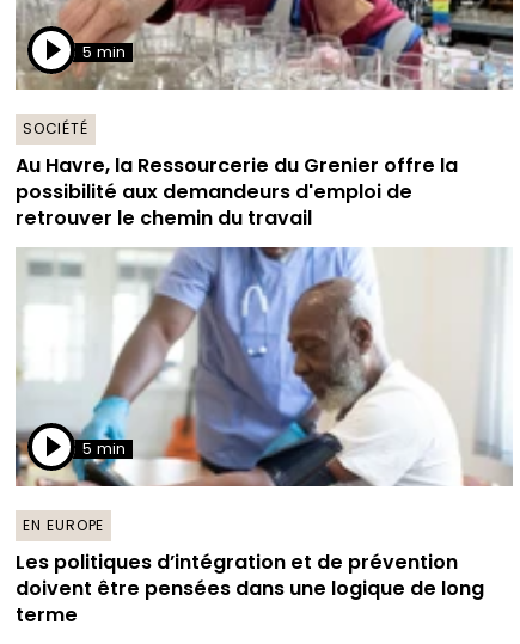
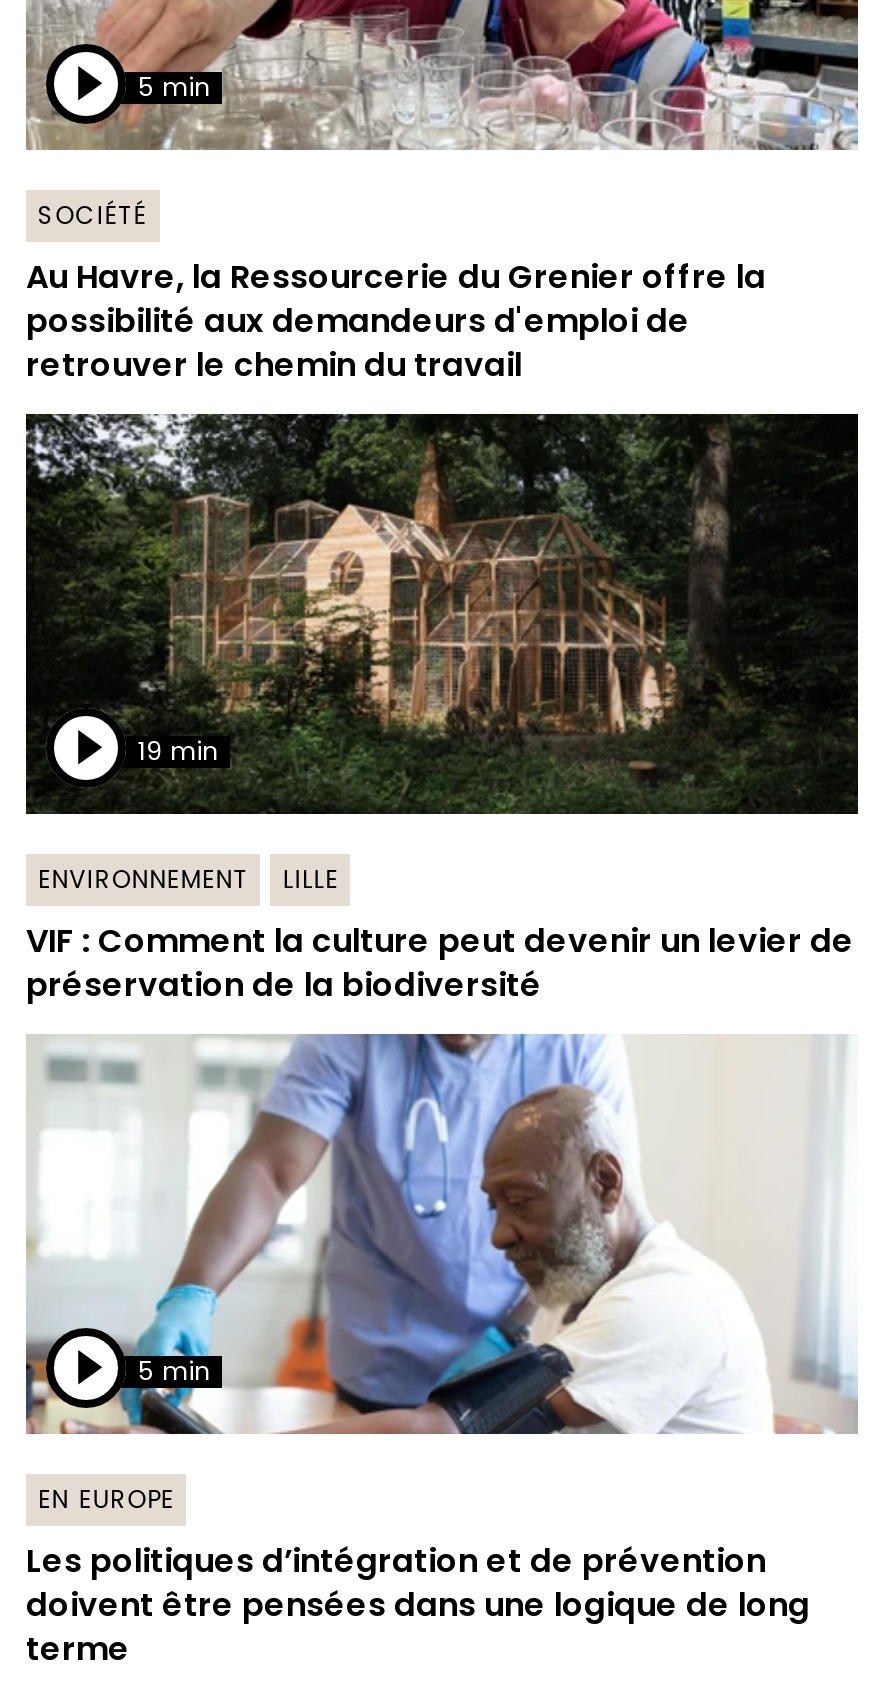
+ [image]
+ 19 min

+ ENVIRONNEMENT
+ LILLE
+ VIF : Comment la culture peut devenir un levier de
+ préservation de la biodiversité
